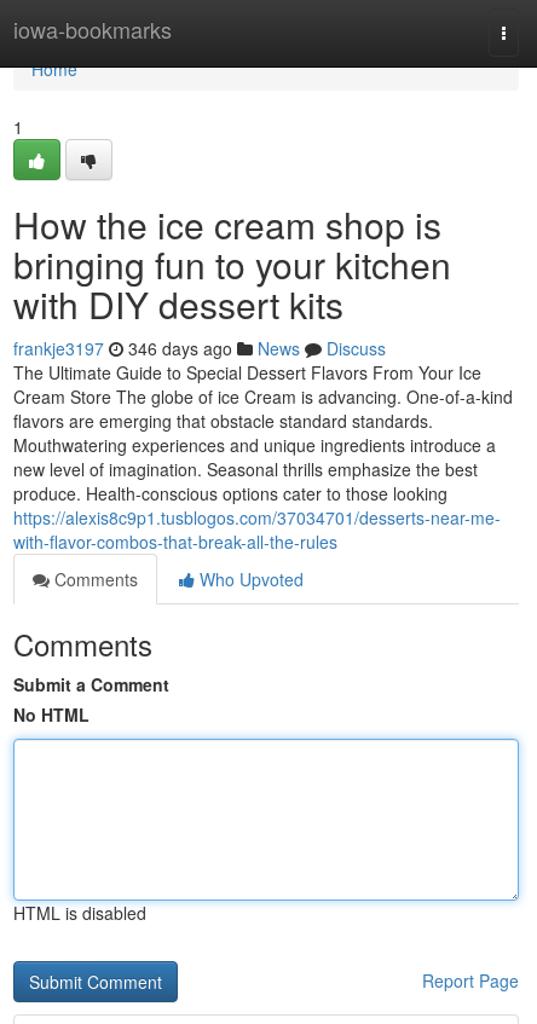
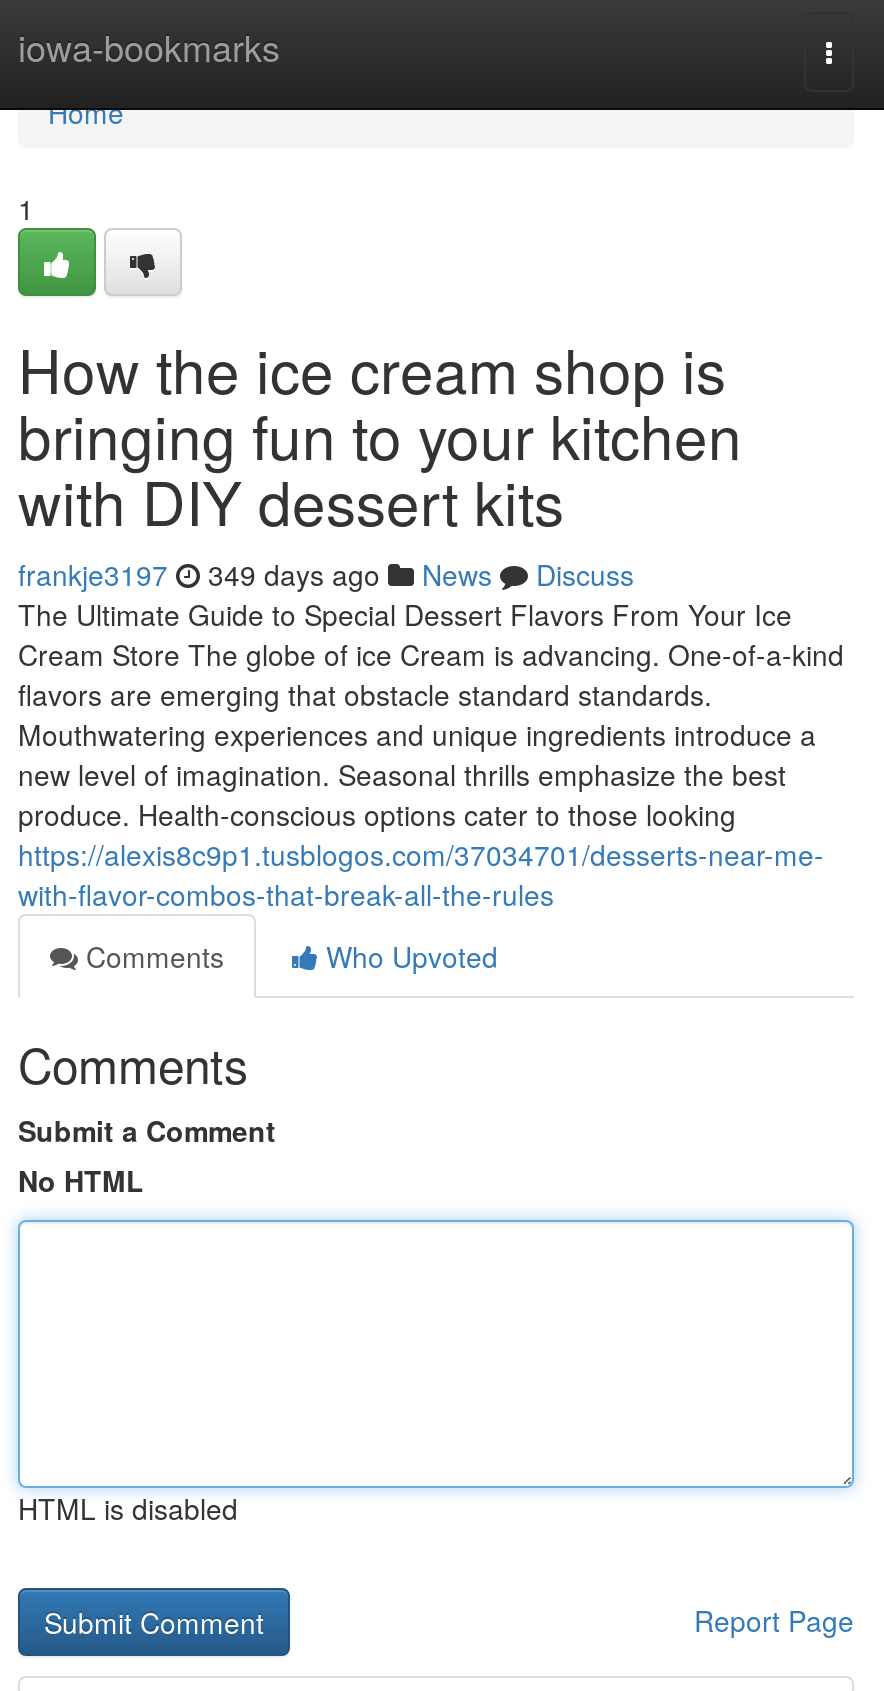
- frankje3197 346 days ago News Discuss
+ frankje3197 349 days ago News Discuss
